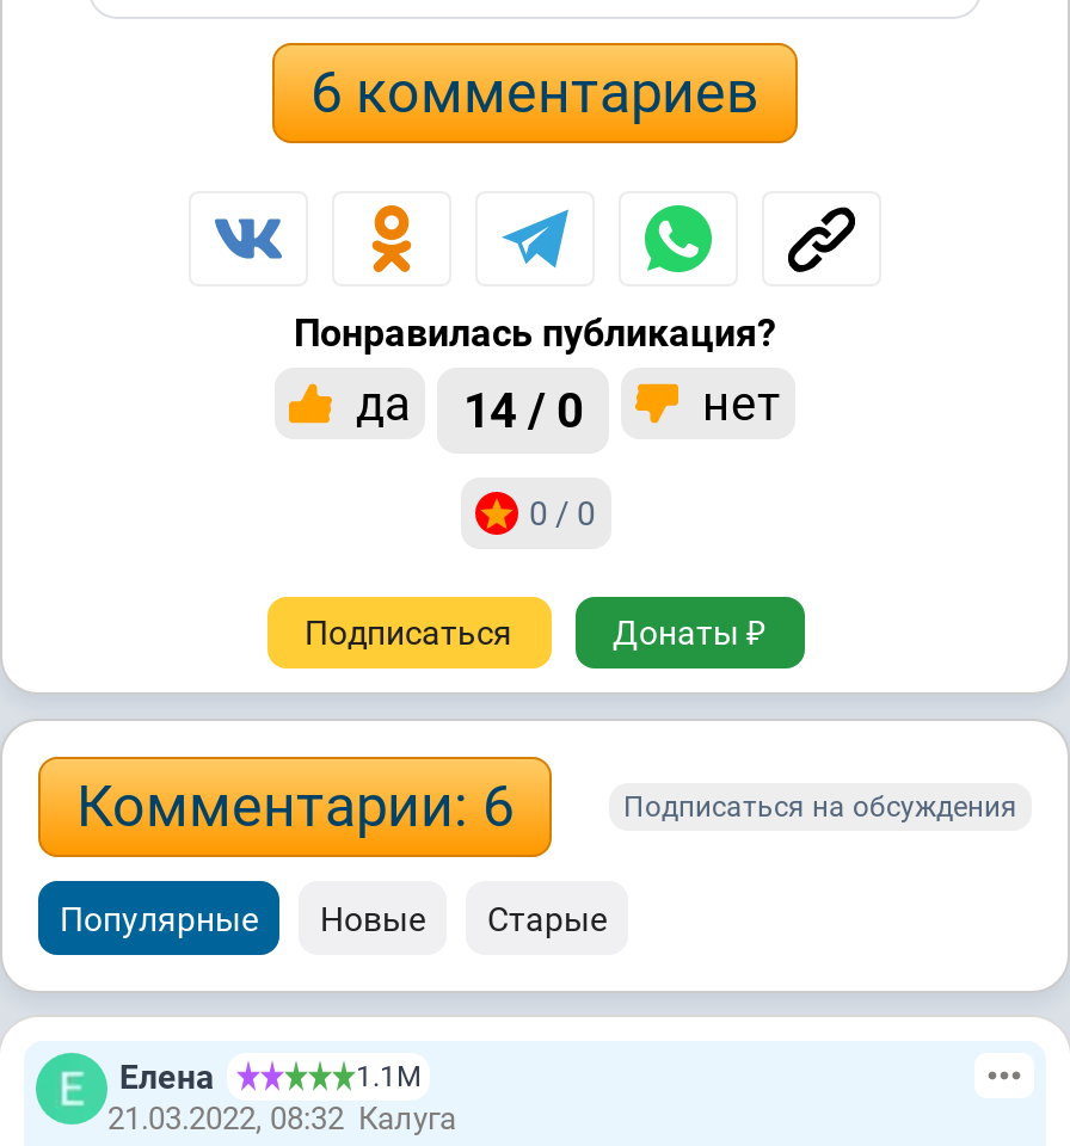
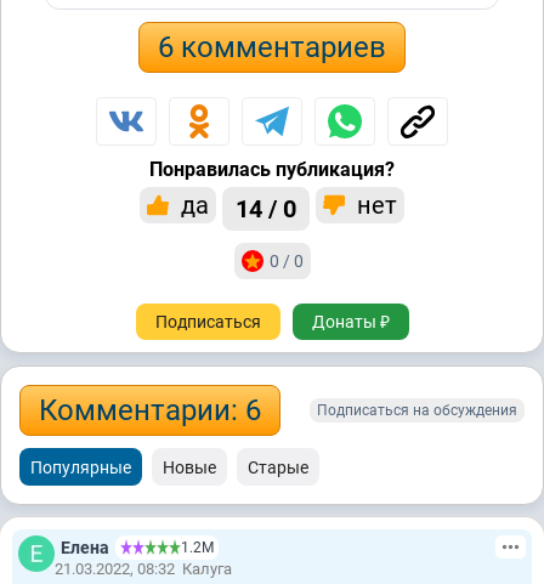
- 1.1М
+ 1.2М
